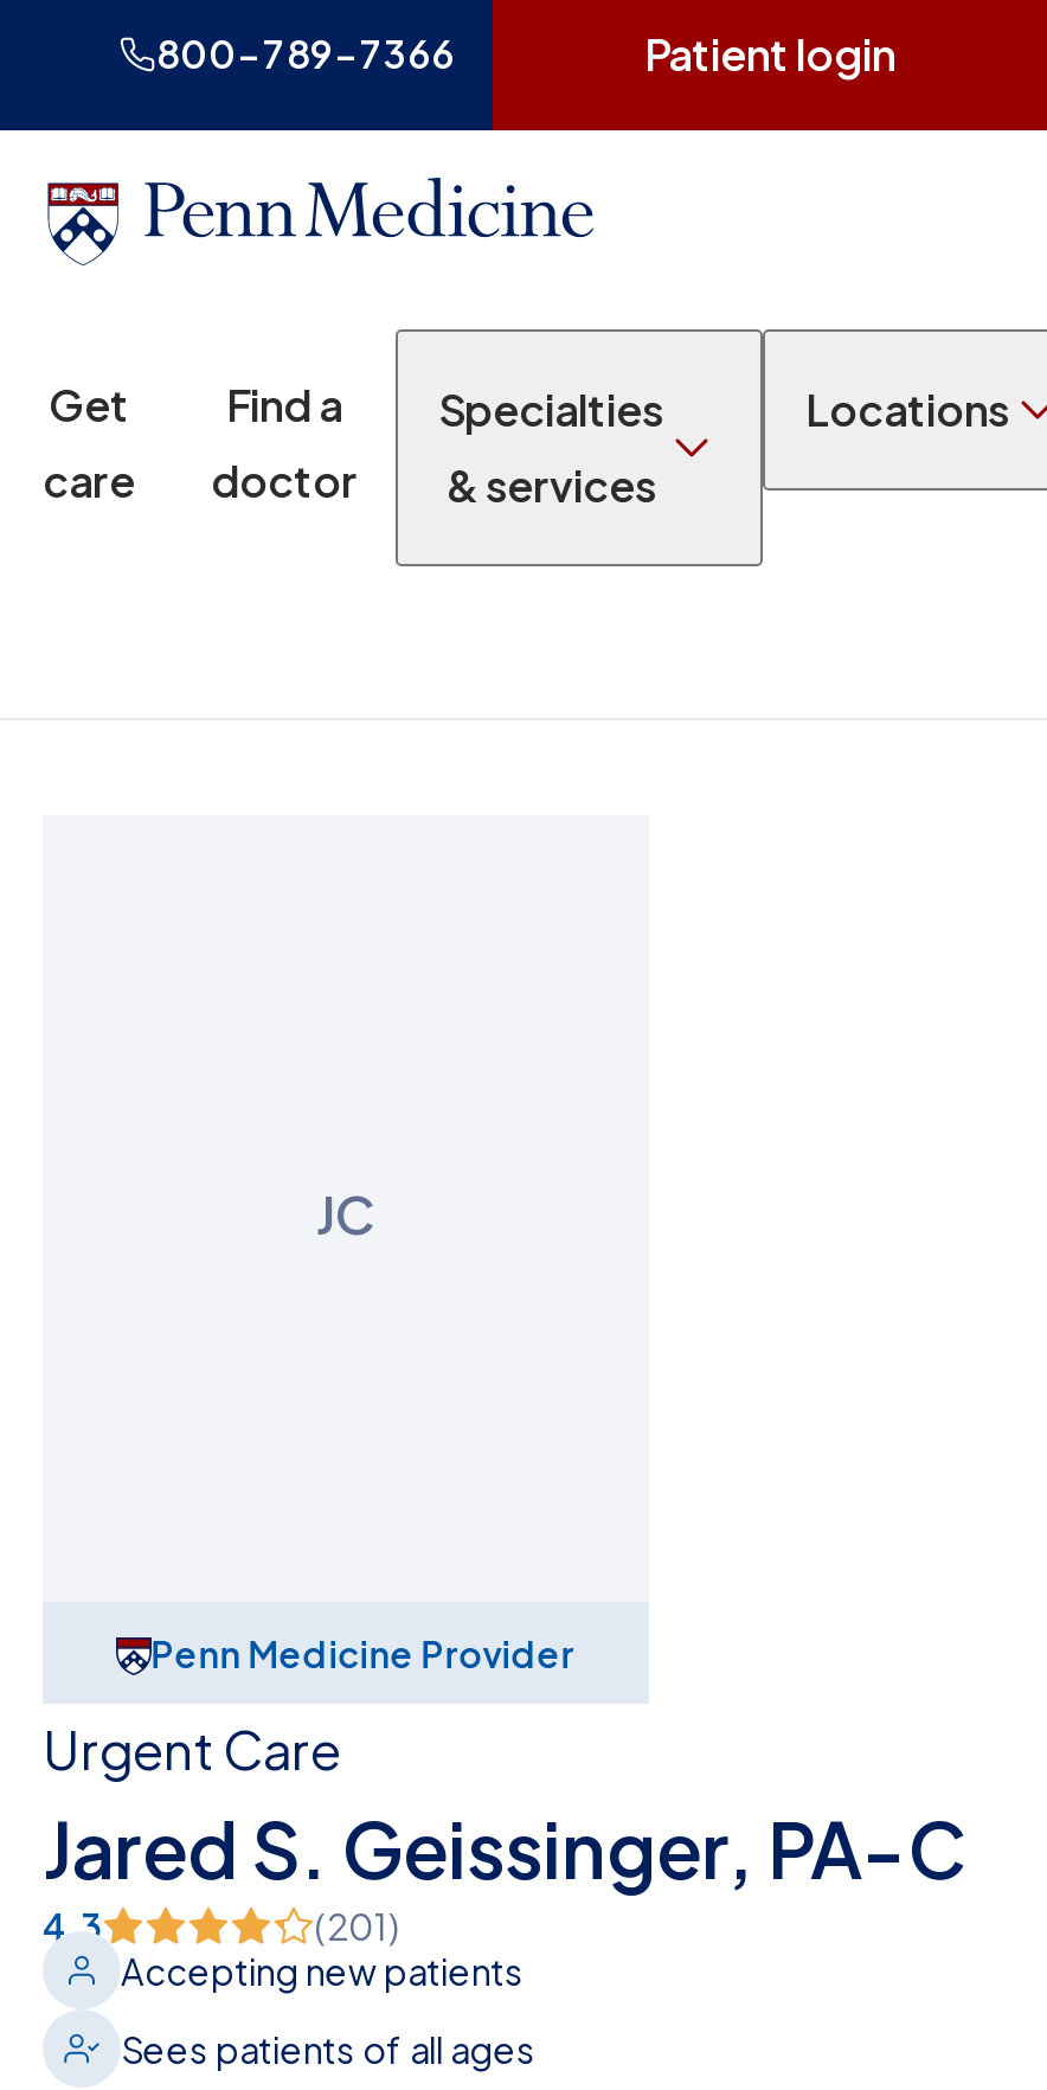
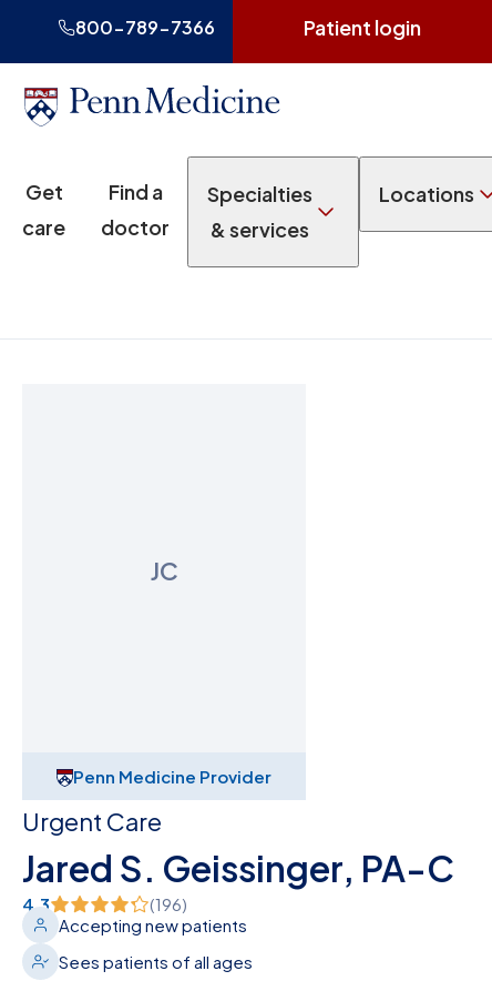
- (201)
+ (196)
